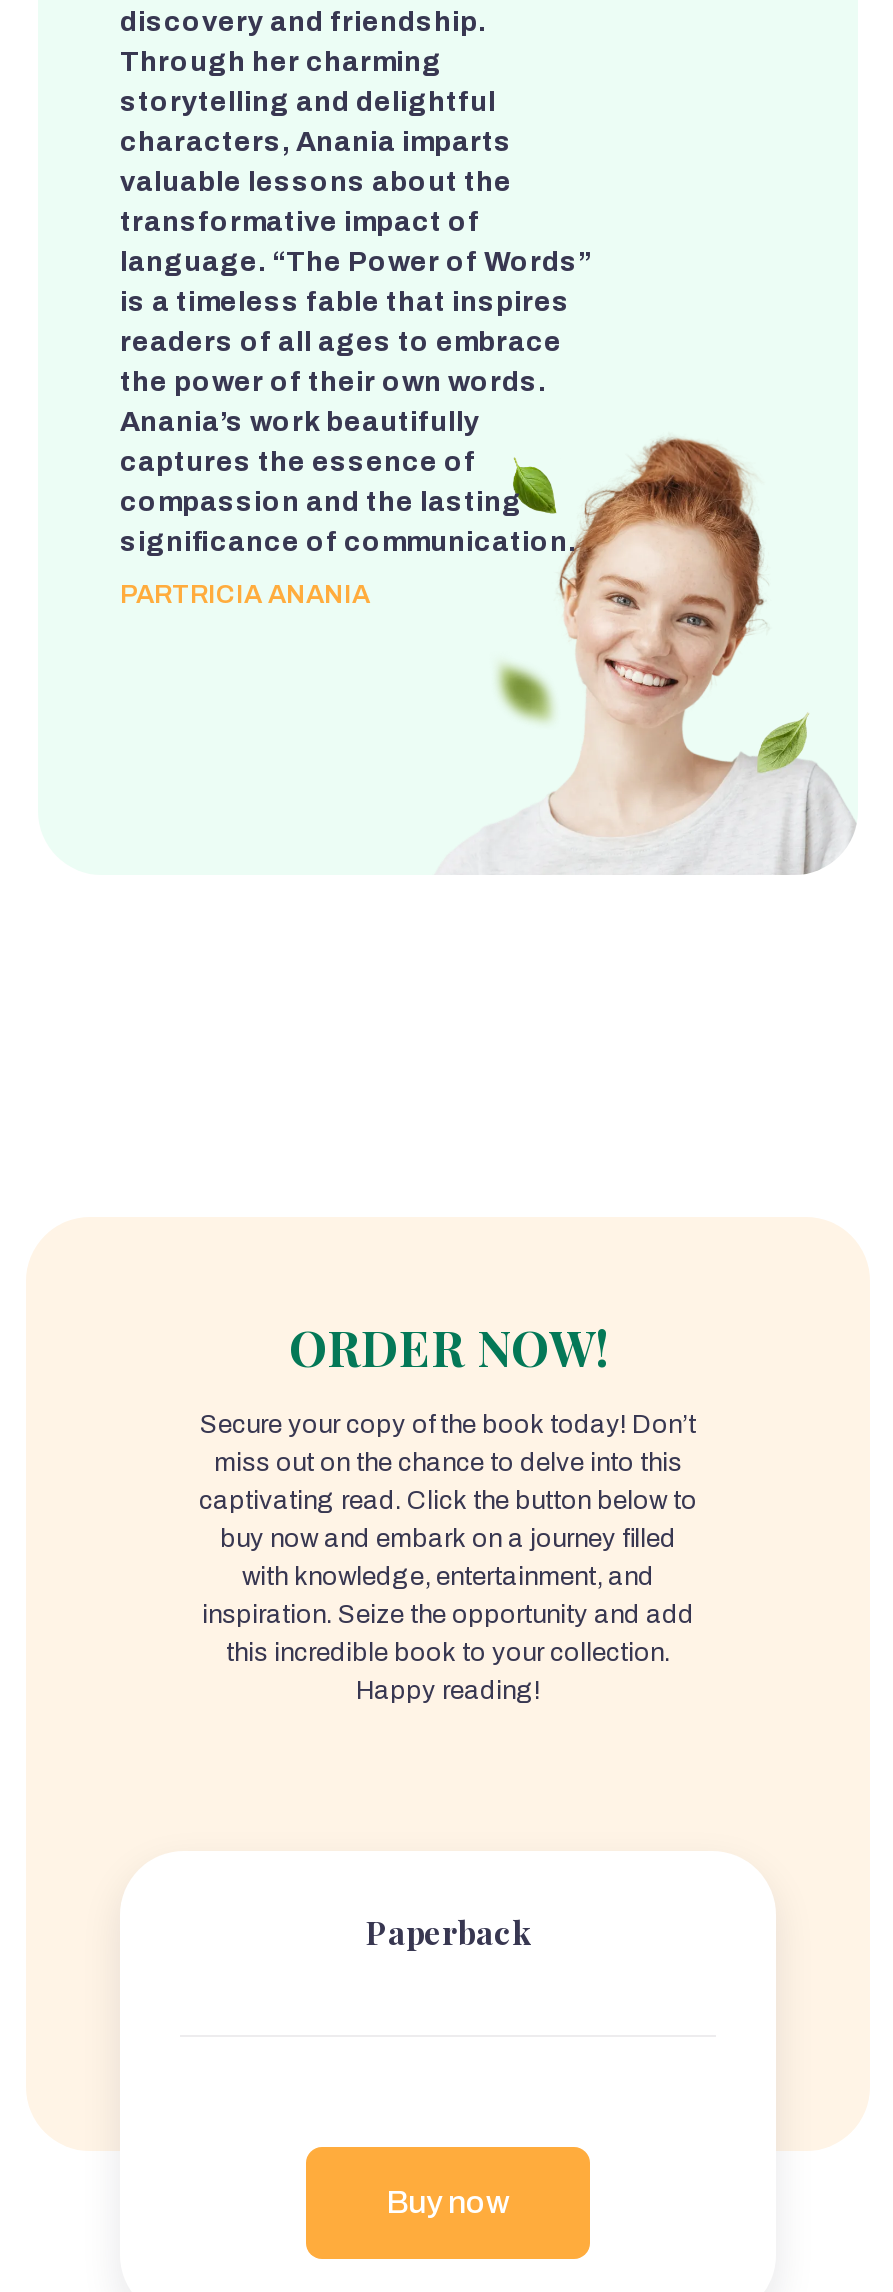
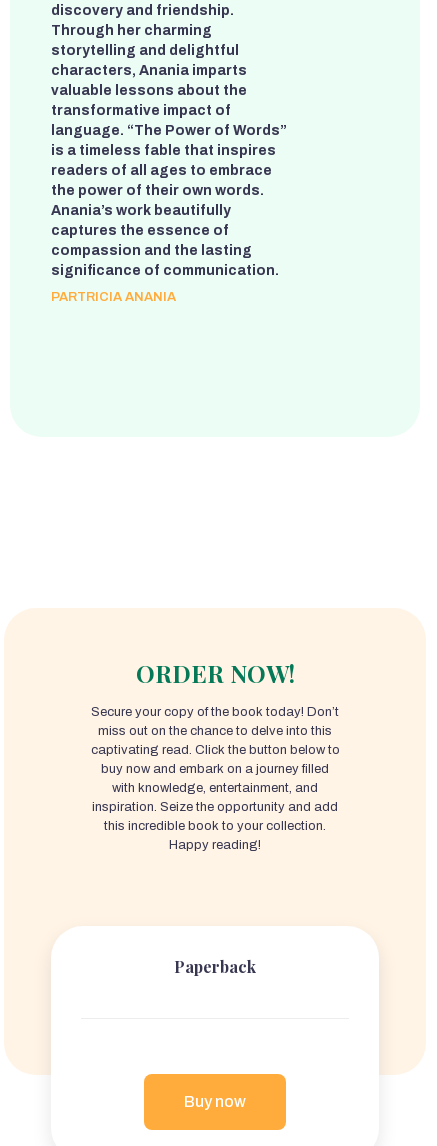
- [image]
